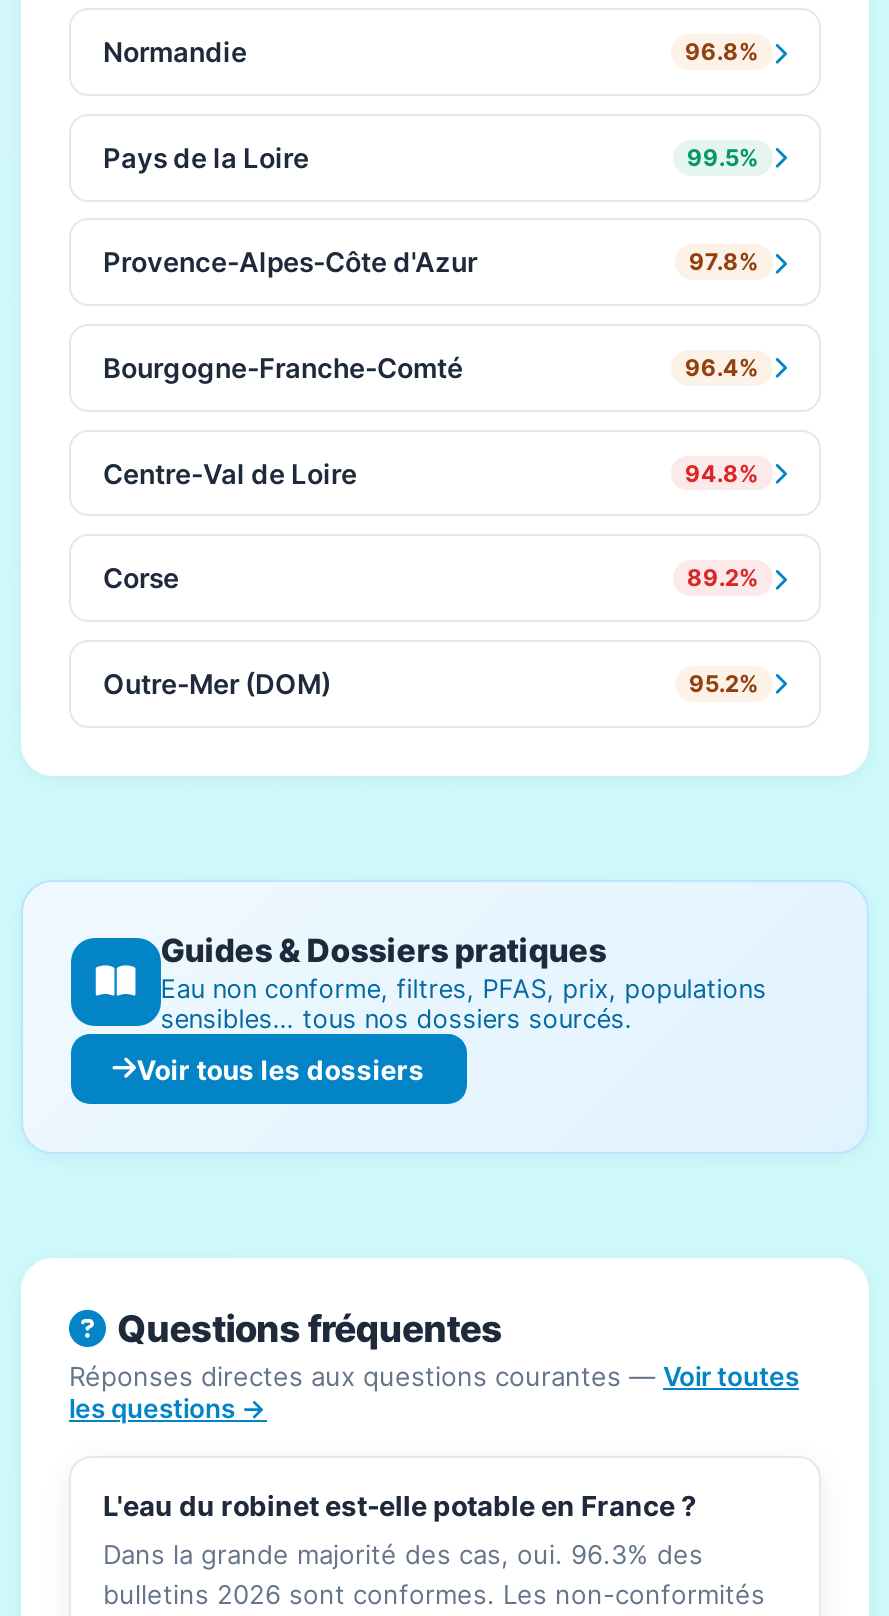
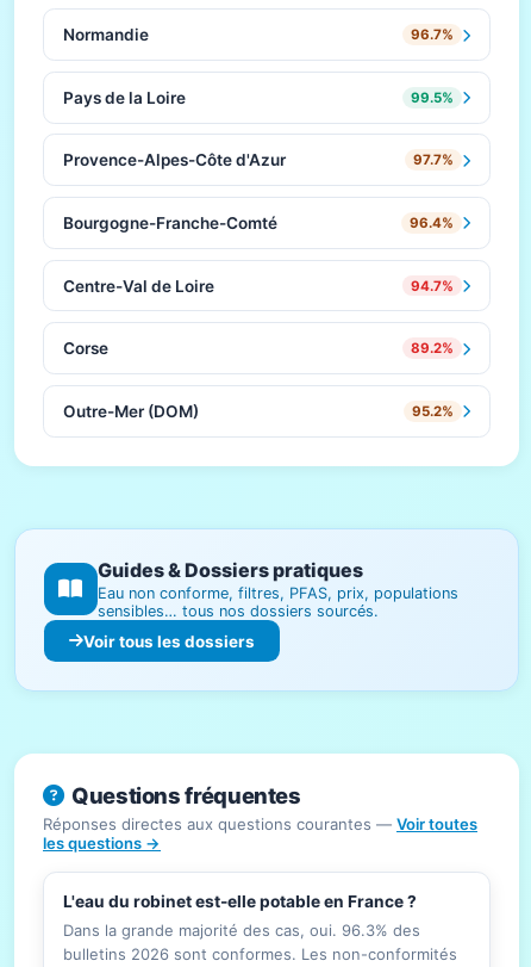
- 96.8%
+ 96.7%

- 97.8%
+ 97.7%

- 94.8%
+ 94.7%
